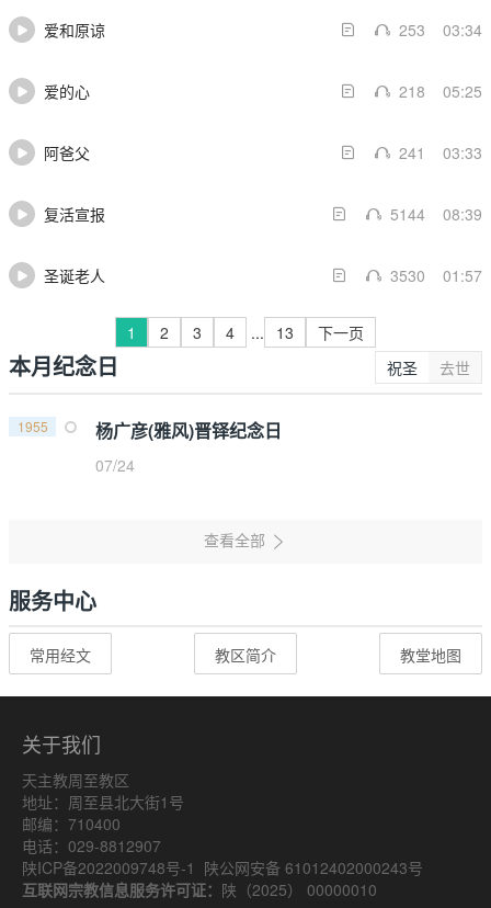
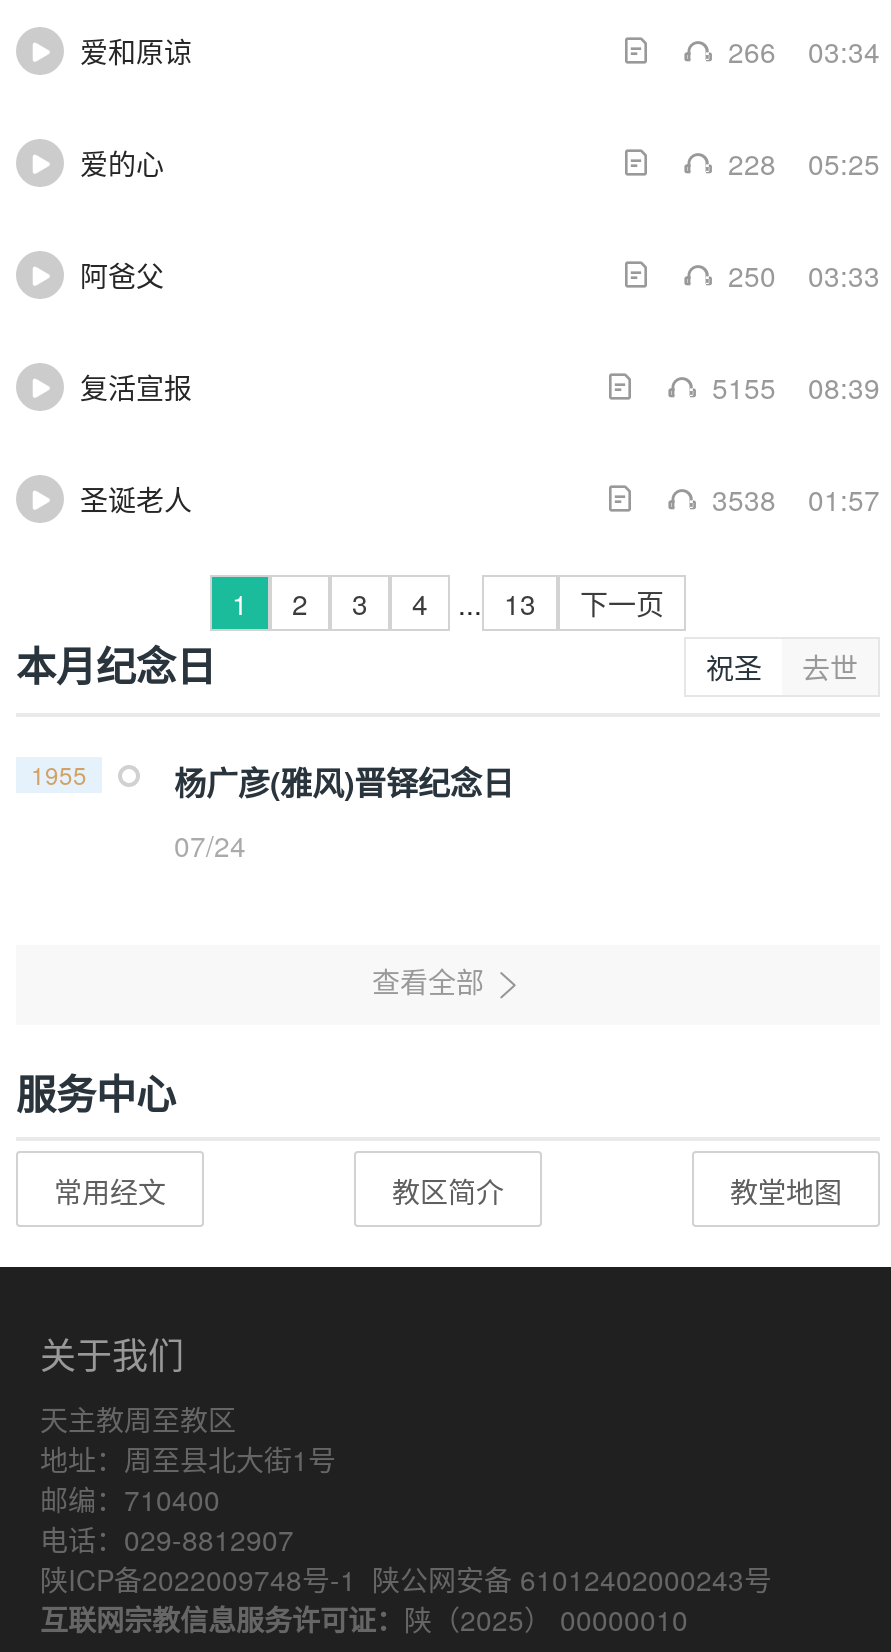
- 253 03:34
+ 266 03:34

- 218 05:25
+ 228 05:25

- 241 03:33
+ 250 03:33

- 5144 08:39
+ 5155 08:39

- 3530 01:57
+ 3538 01:57
